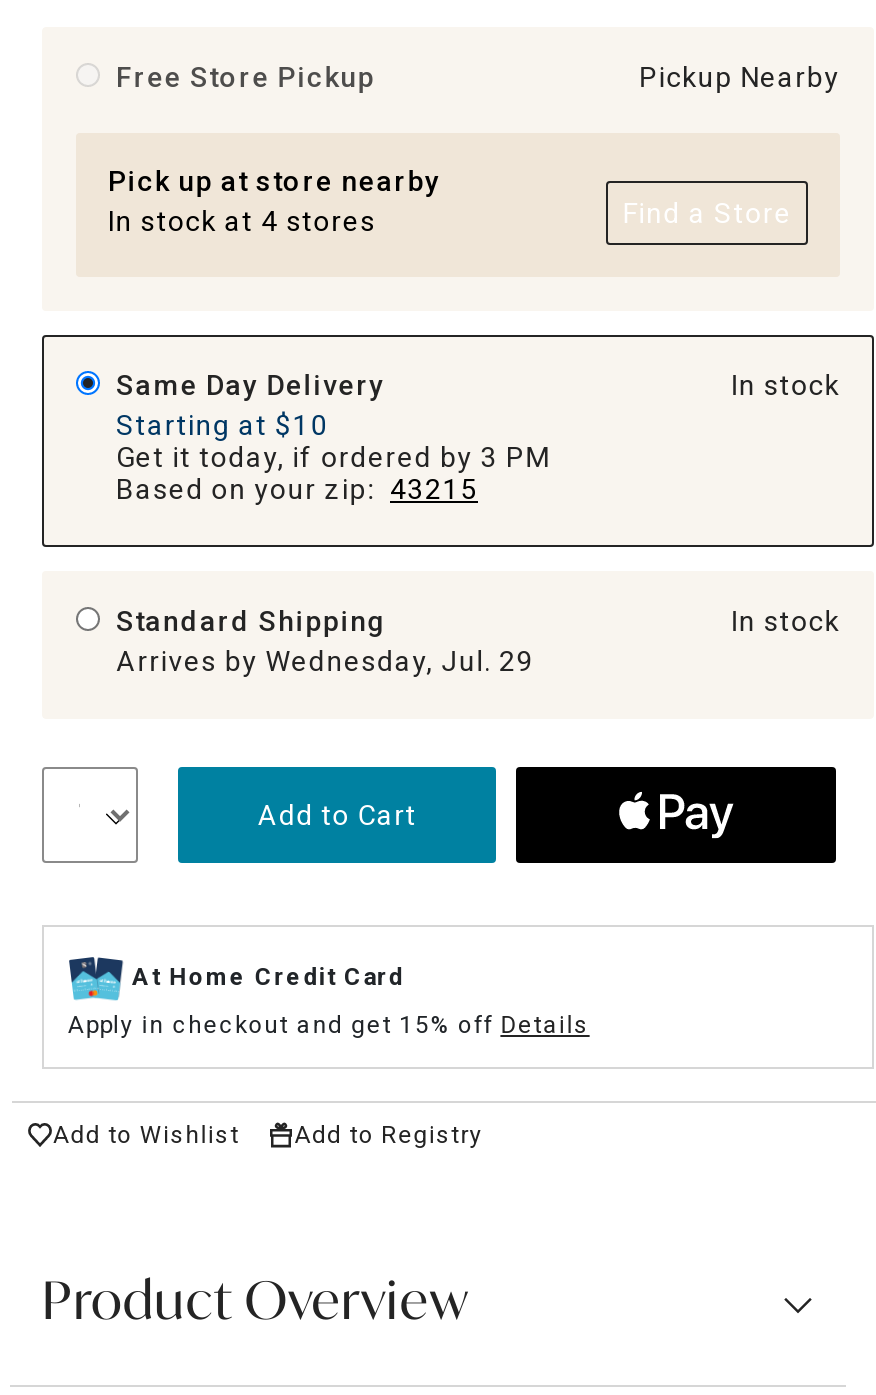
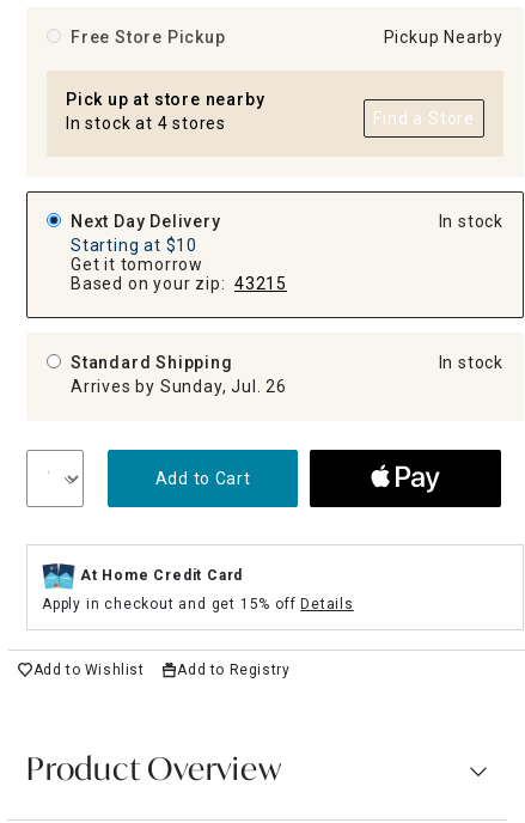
- Same Day Delivery
+ Next Day Delivery

- Get it today, if ordered by 3 PM
+ Get it tomorrow

- Arrives by Wednesday, Jul. 29
+ Arrives by Sunday, Jul. 26
